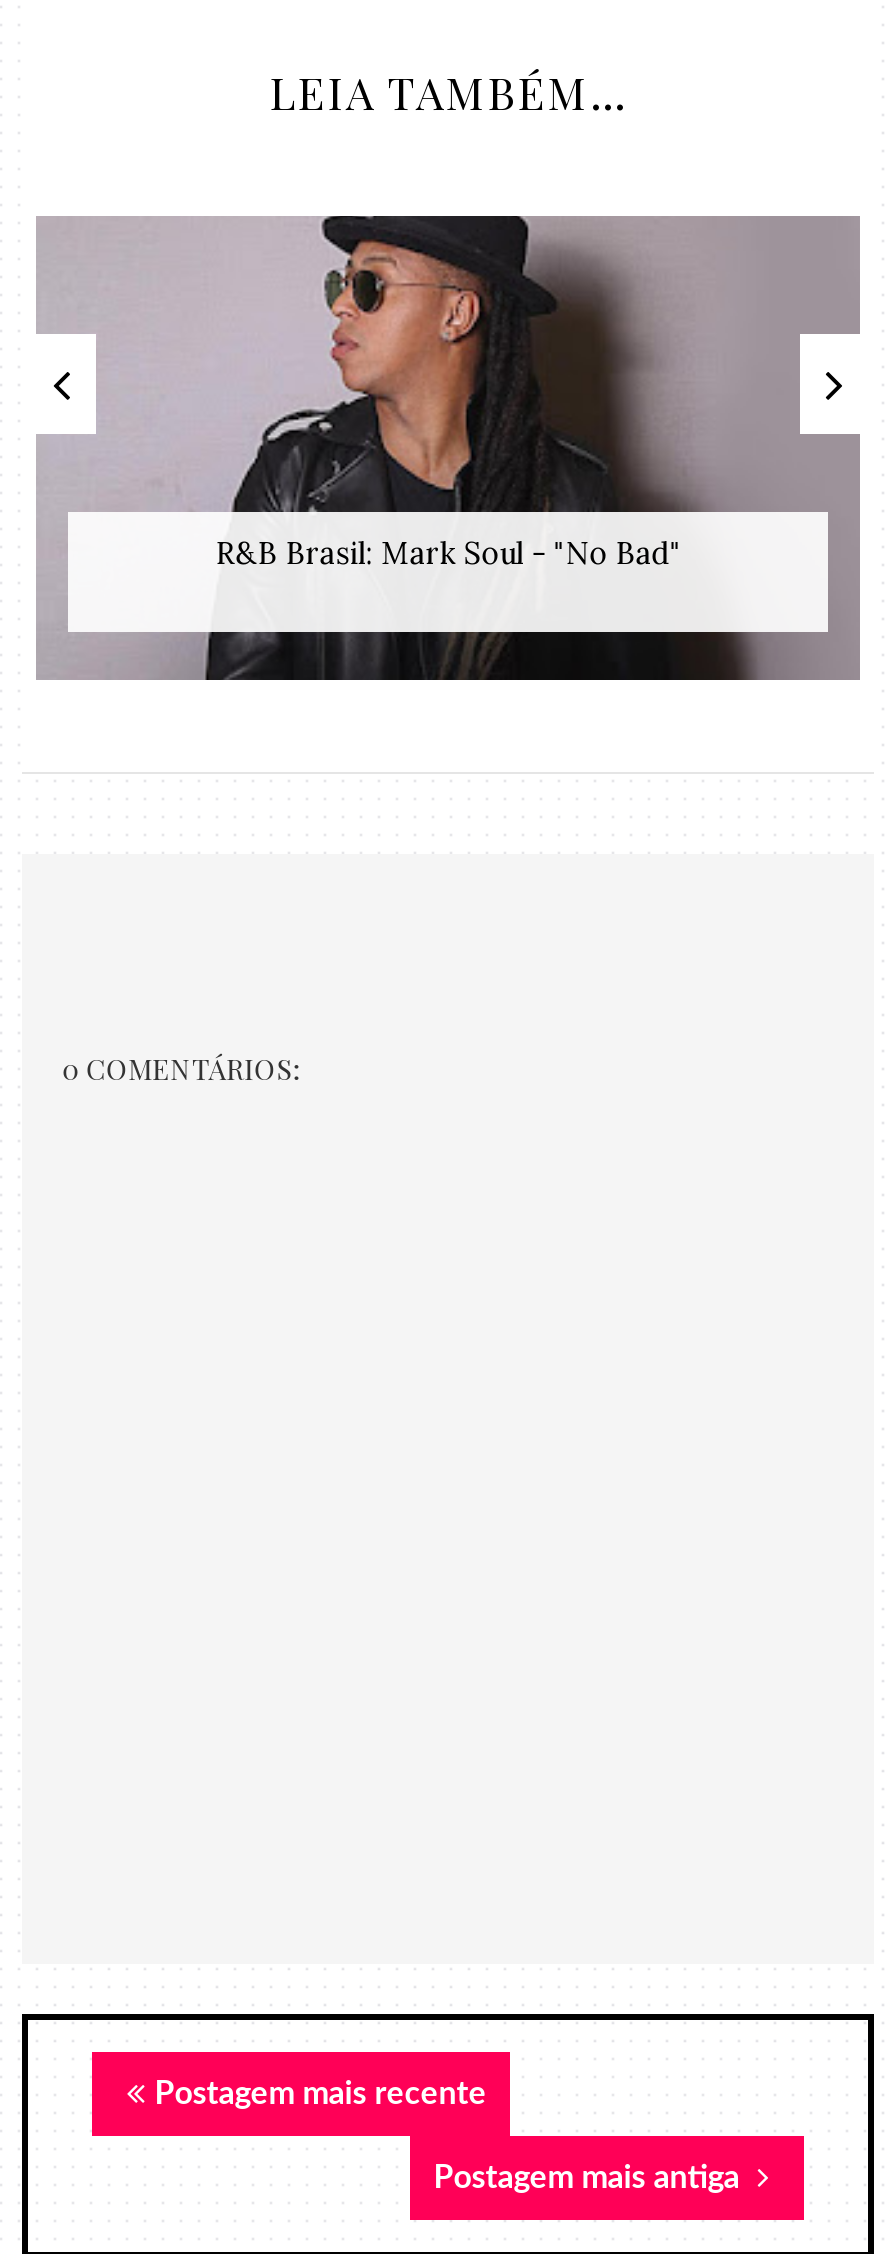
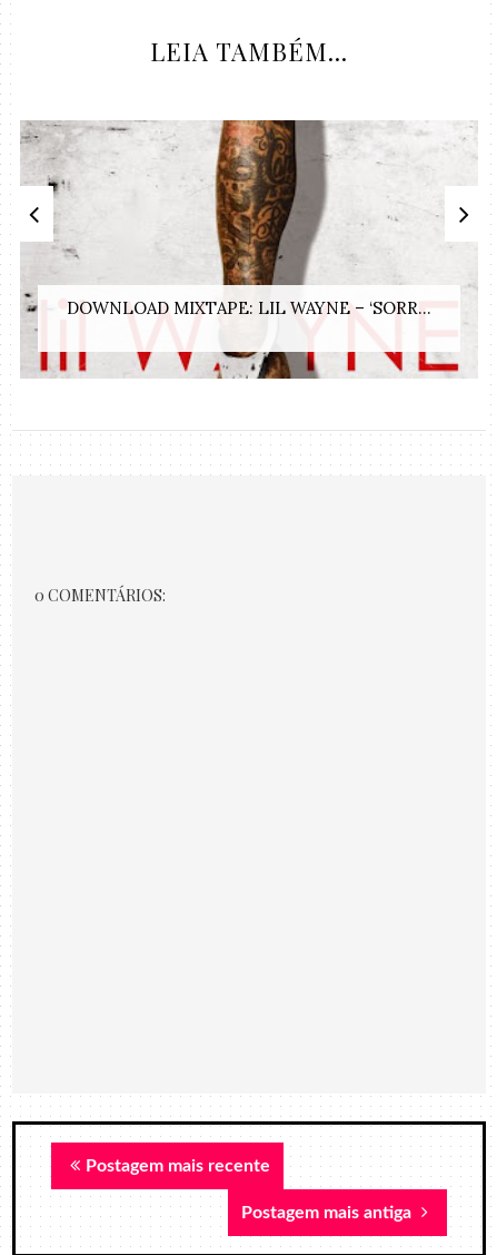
- [image]
- R&B Brasil: Mark Soul - "No Bad"
+ [image]
+ DOWNLOAD MIXTAPE: LIL WAYNE – ‘SORR...
